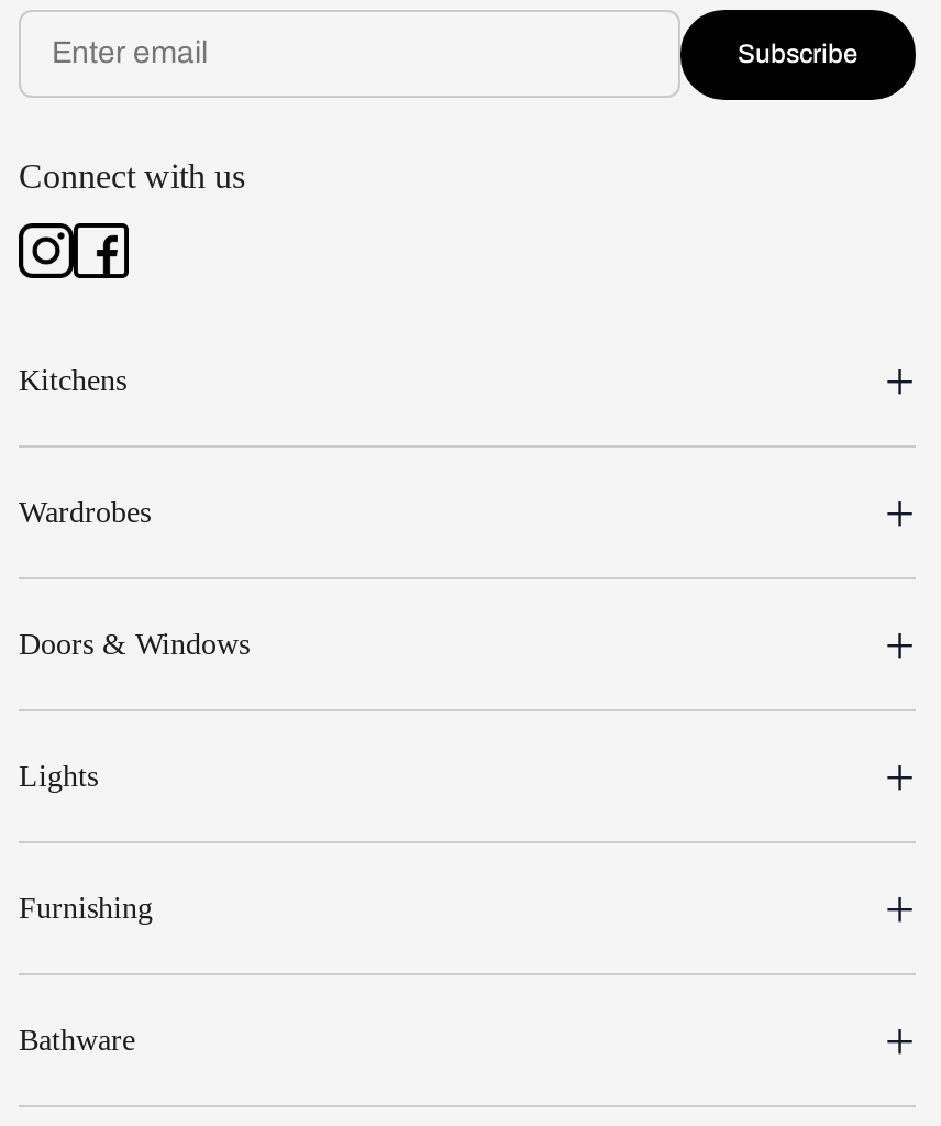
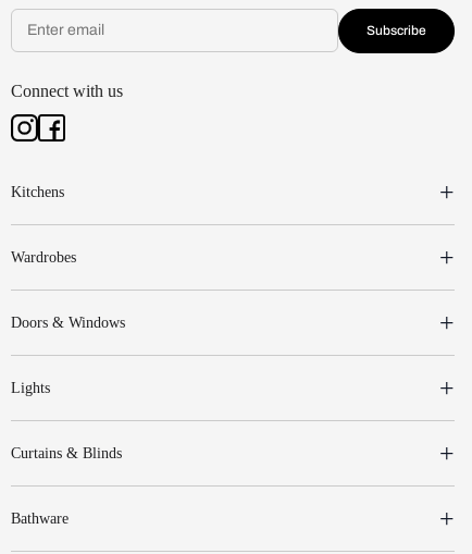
- Furnishing
+ Curtains & Blinds
